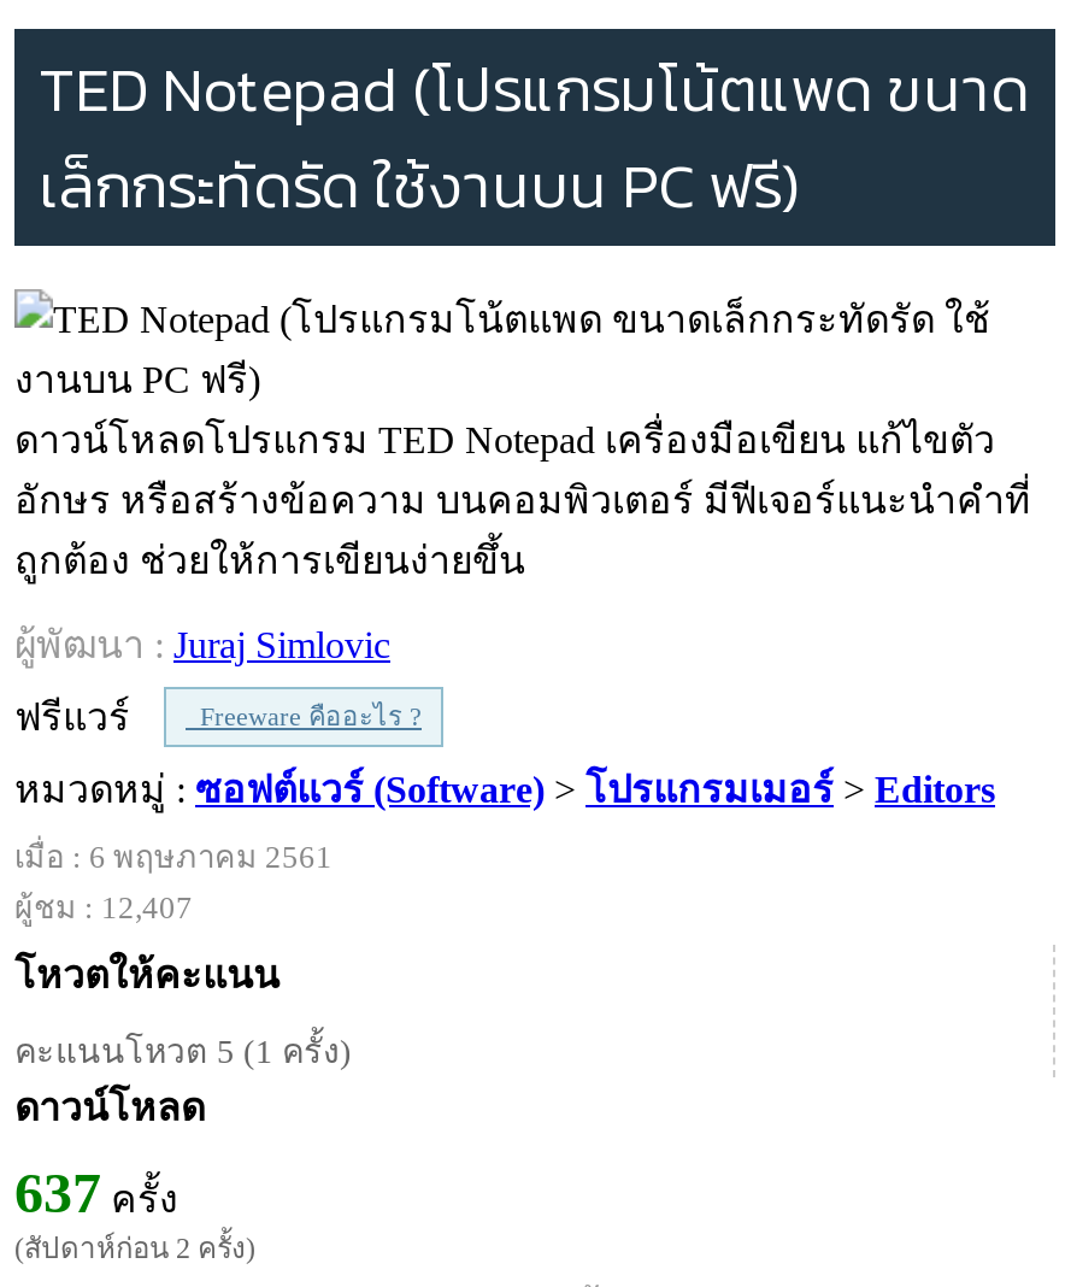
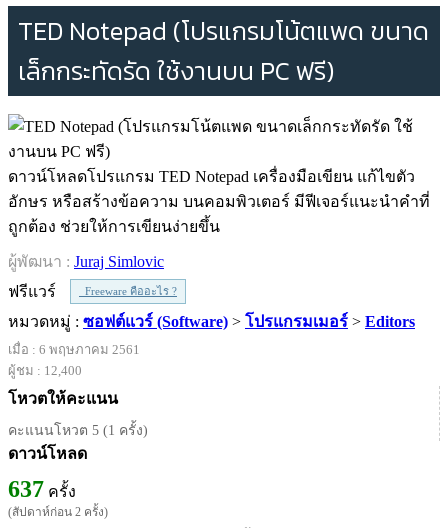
- ผู้ชม : 12,407
+ ผู้ชม : 12,400
